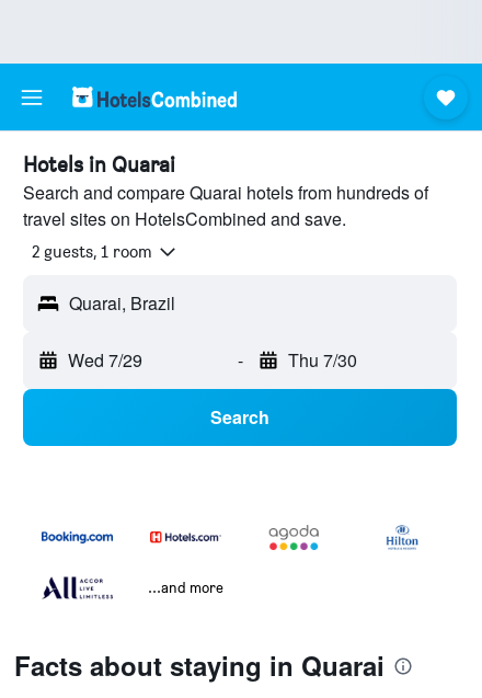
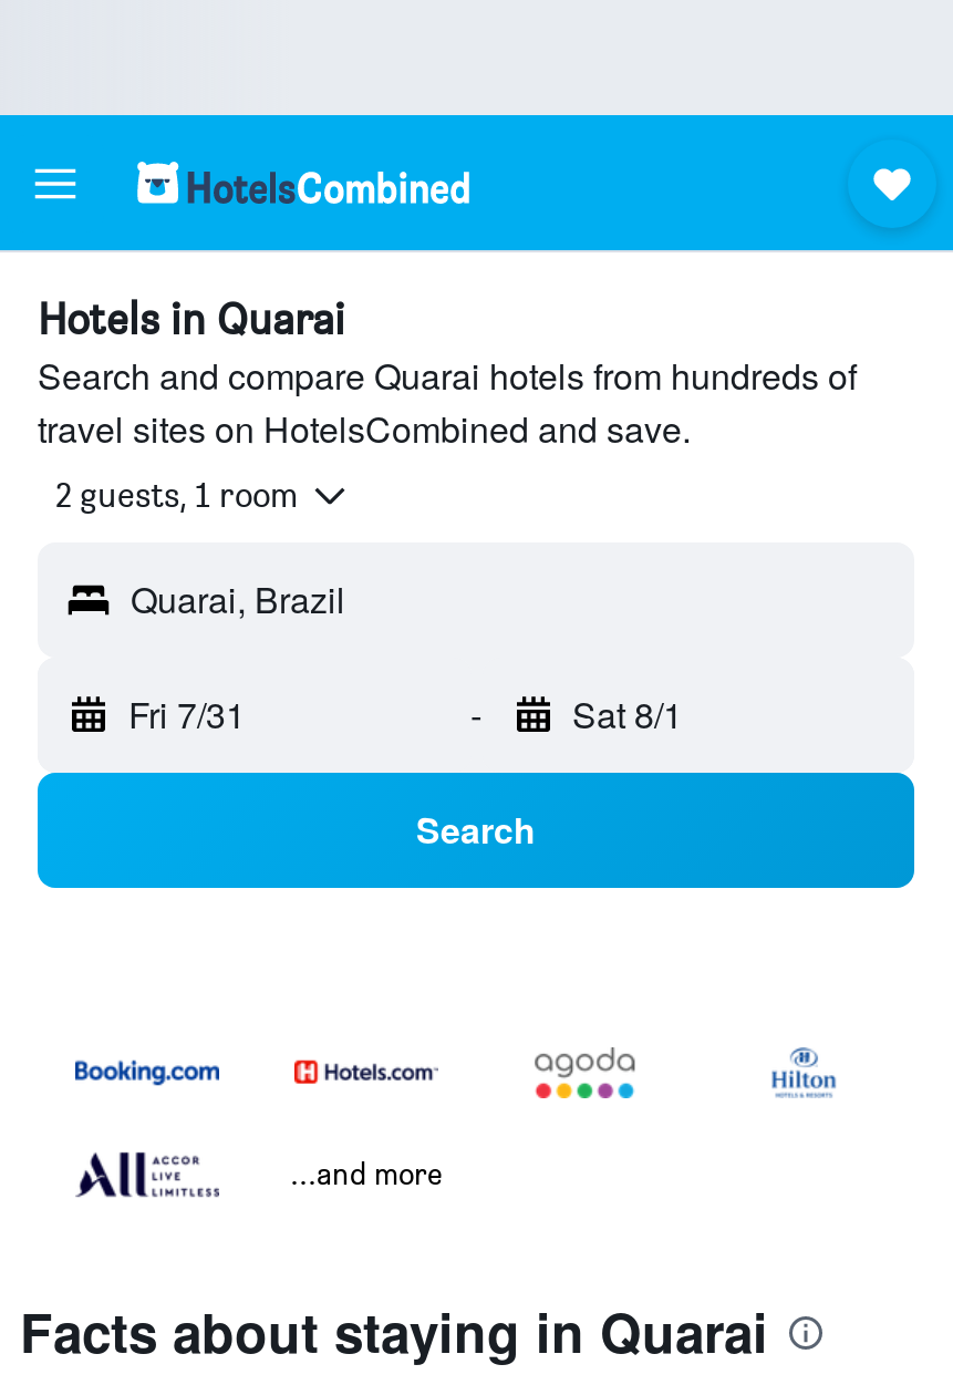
- Wed 7/29
+ Fri 7/31

- Thu 7/30
+ Sat 8/1
